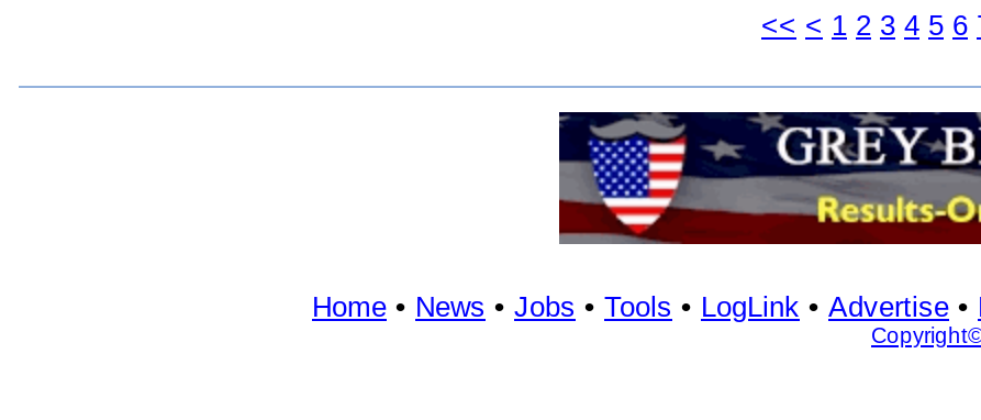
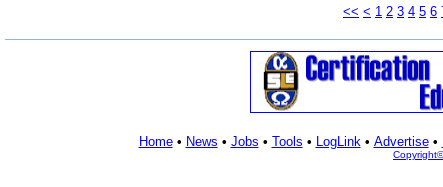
- [image]
+ [image]
